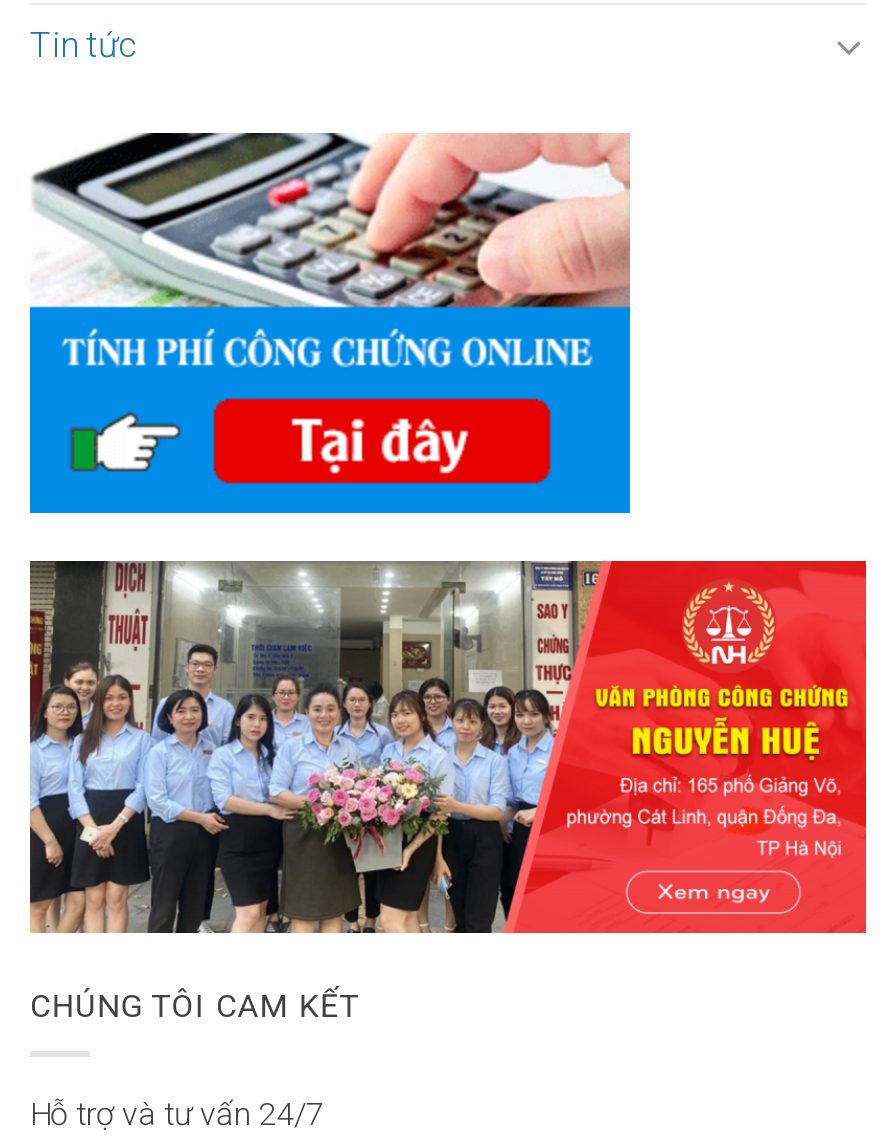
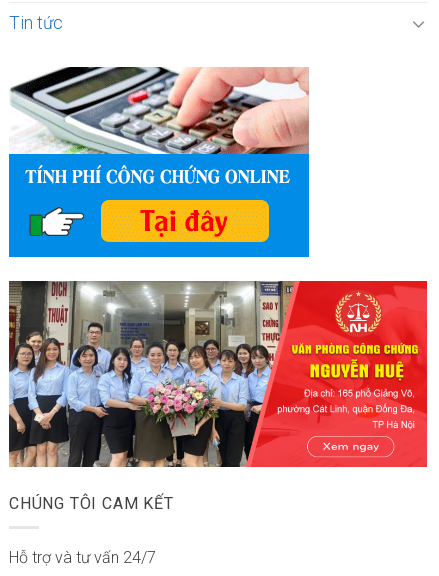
- [image]
+ [image]
